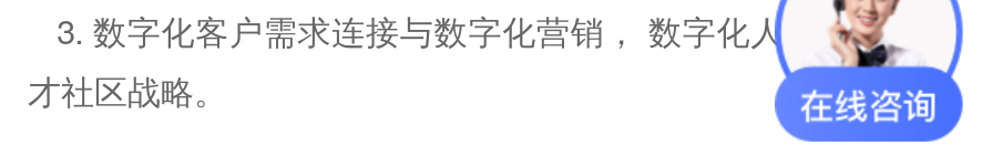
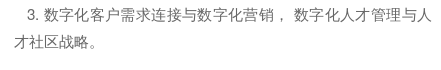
- [image]
